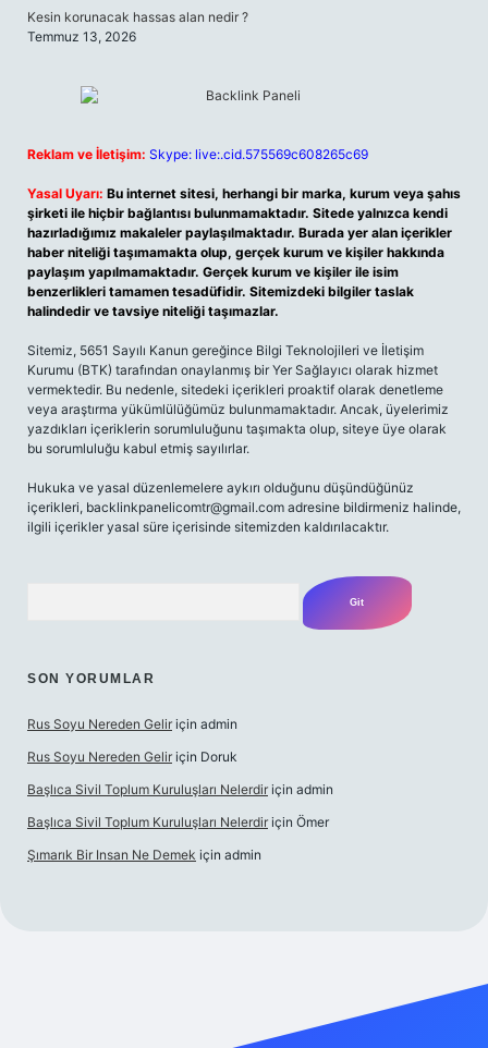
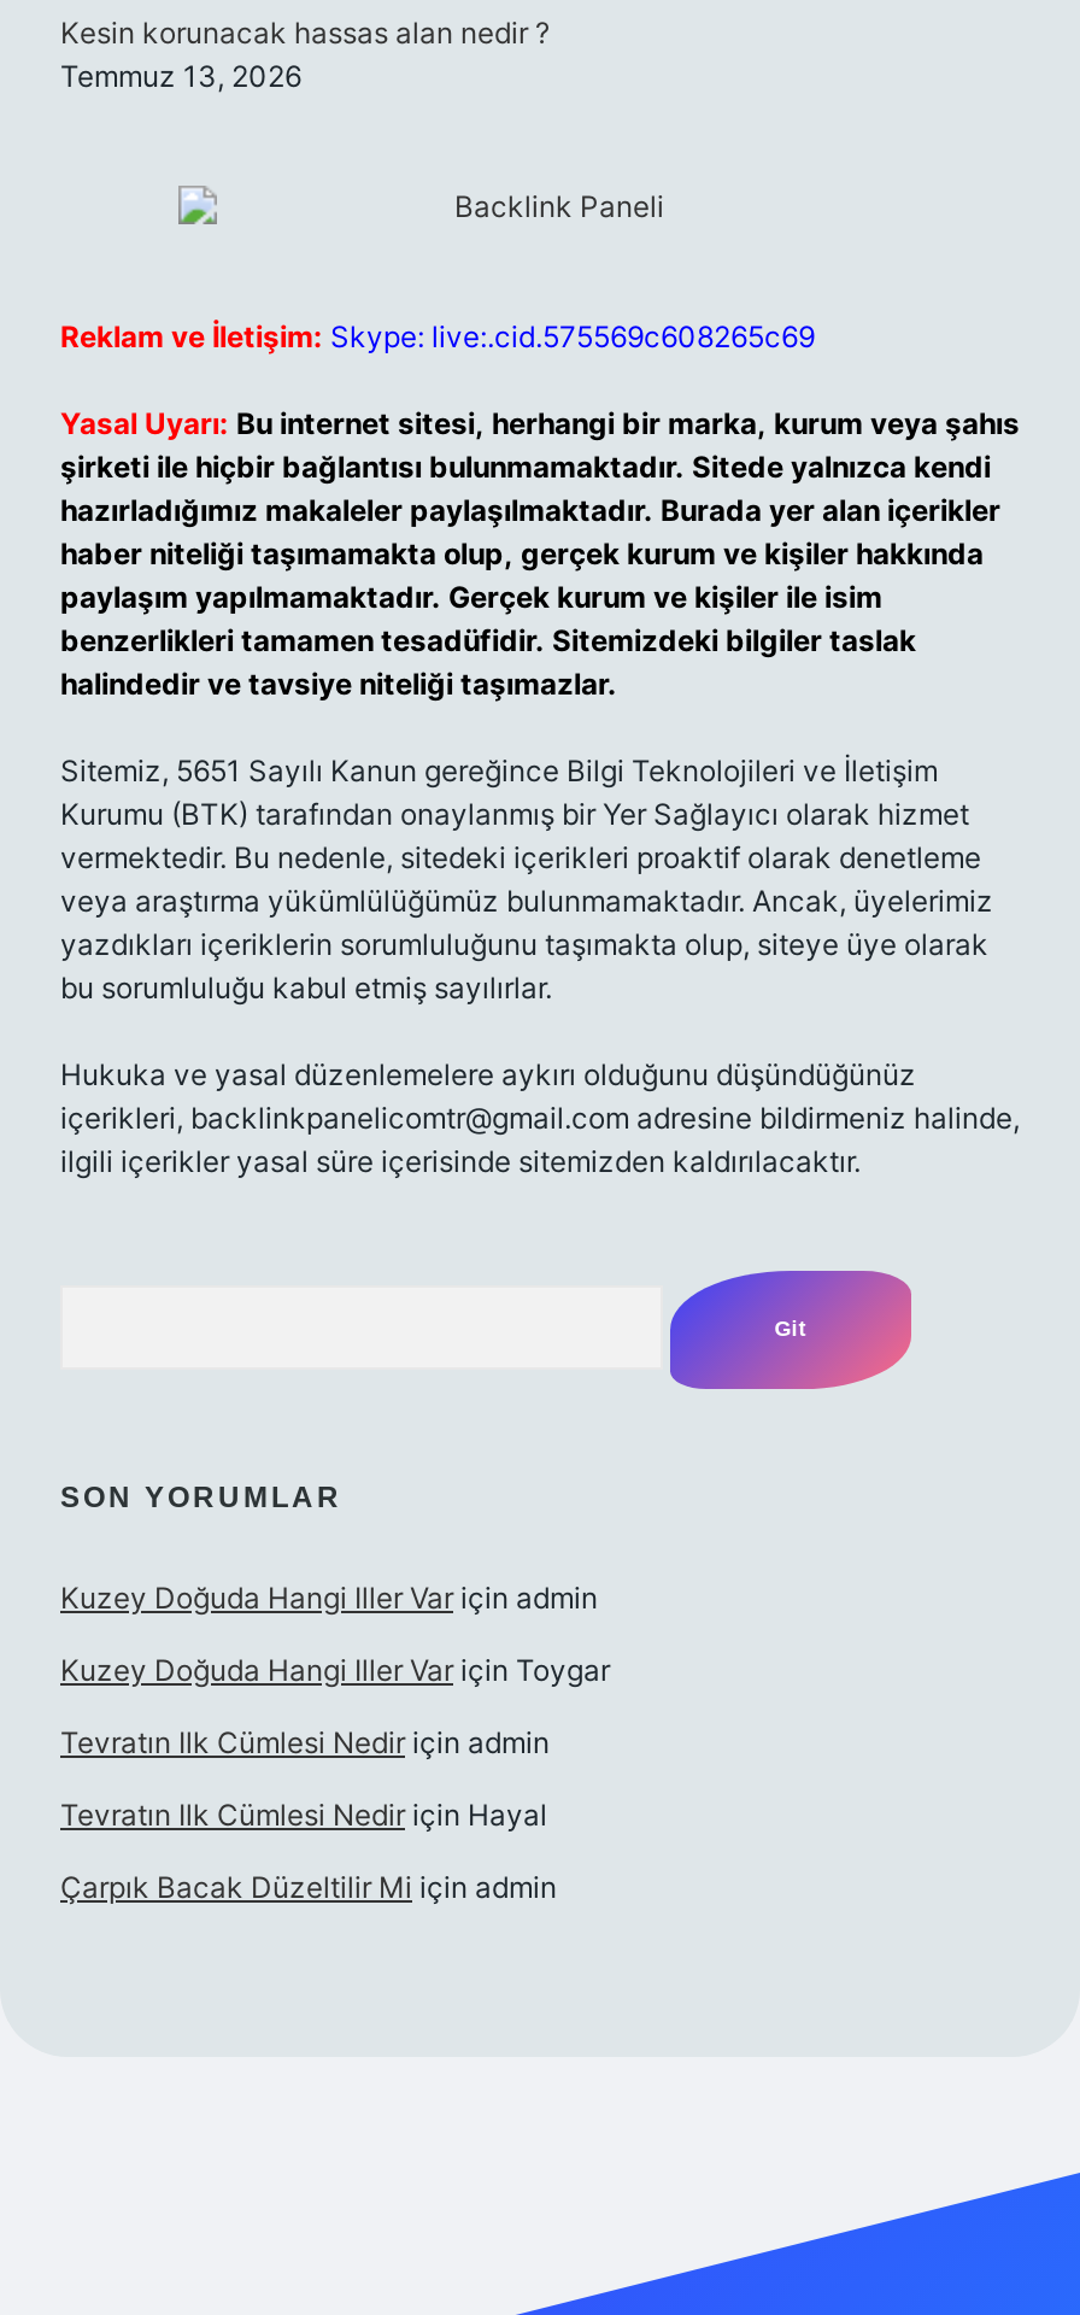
- Rus Soyu Nereden Gelir için admin
+ Kuzey Doğuda Hangi Iller Var için admin

- Rus Soyu Nereden Gelir için Doruk
+ Kuzey Doğuda Hangi Iller Var için Toygar

- Başlıca Sivil Toplum Kuruluşları Nelerdir için admin
+ Tevratın Ilk Cümlesi Nedir için admin

- Başlıca Sivil Toplum Kuruluşları Nelerdir için Ömer
+ Tevratın Ilk Cümlesi Nedir için Hayal

- Şımarık Bir Insan Ne Demek için admin
+ Çarpık Bacak Düzeltilir Mi için admin
